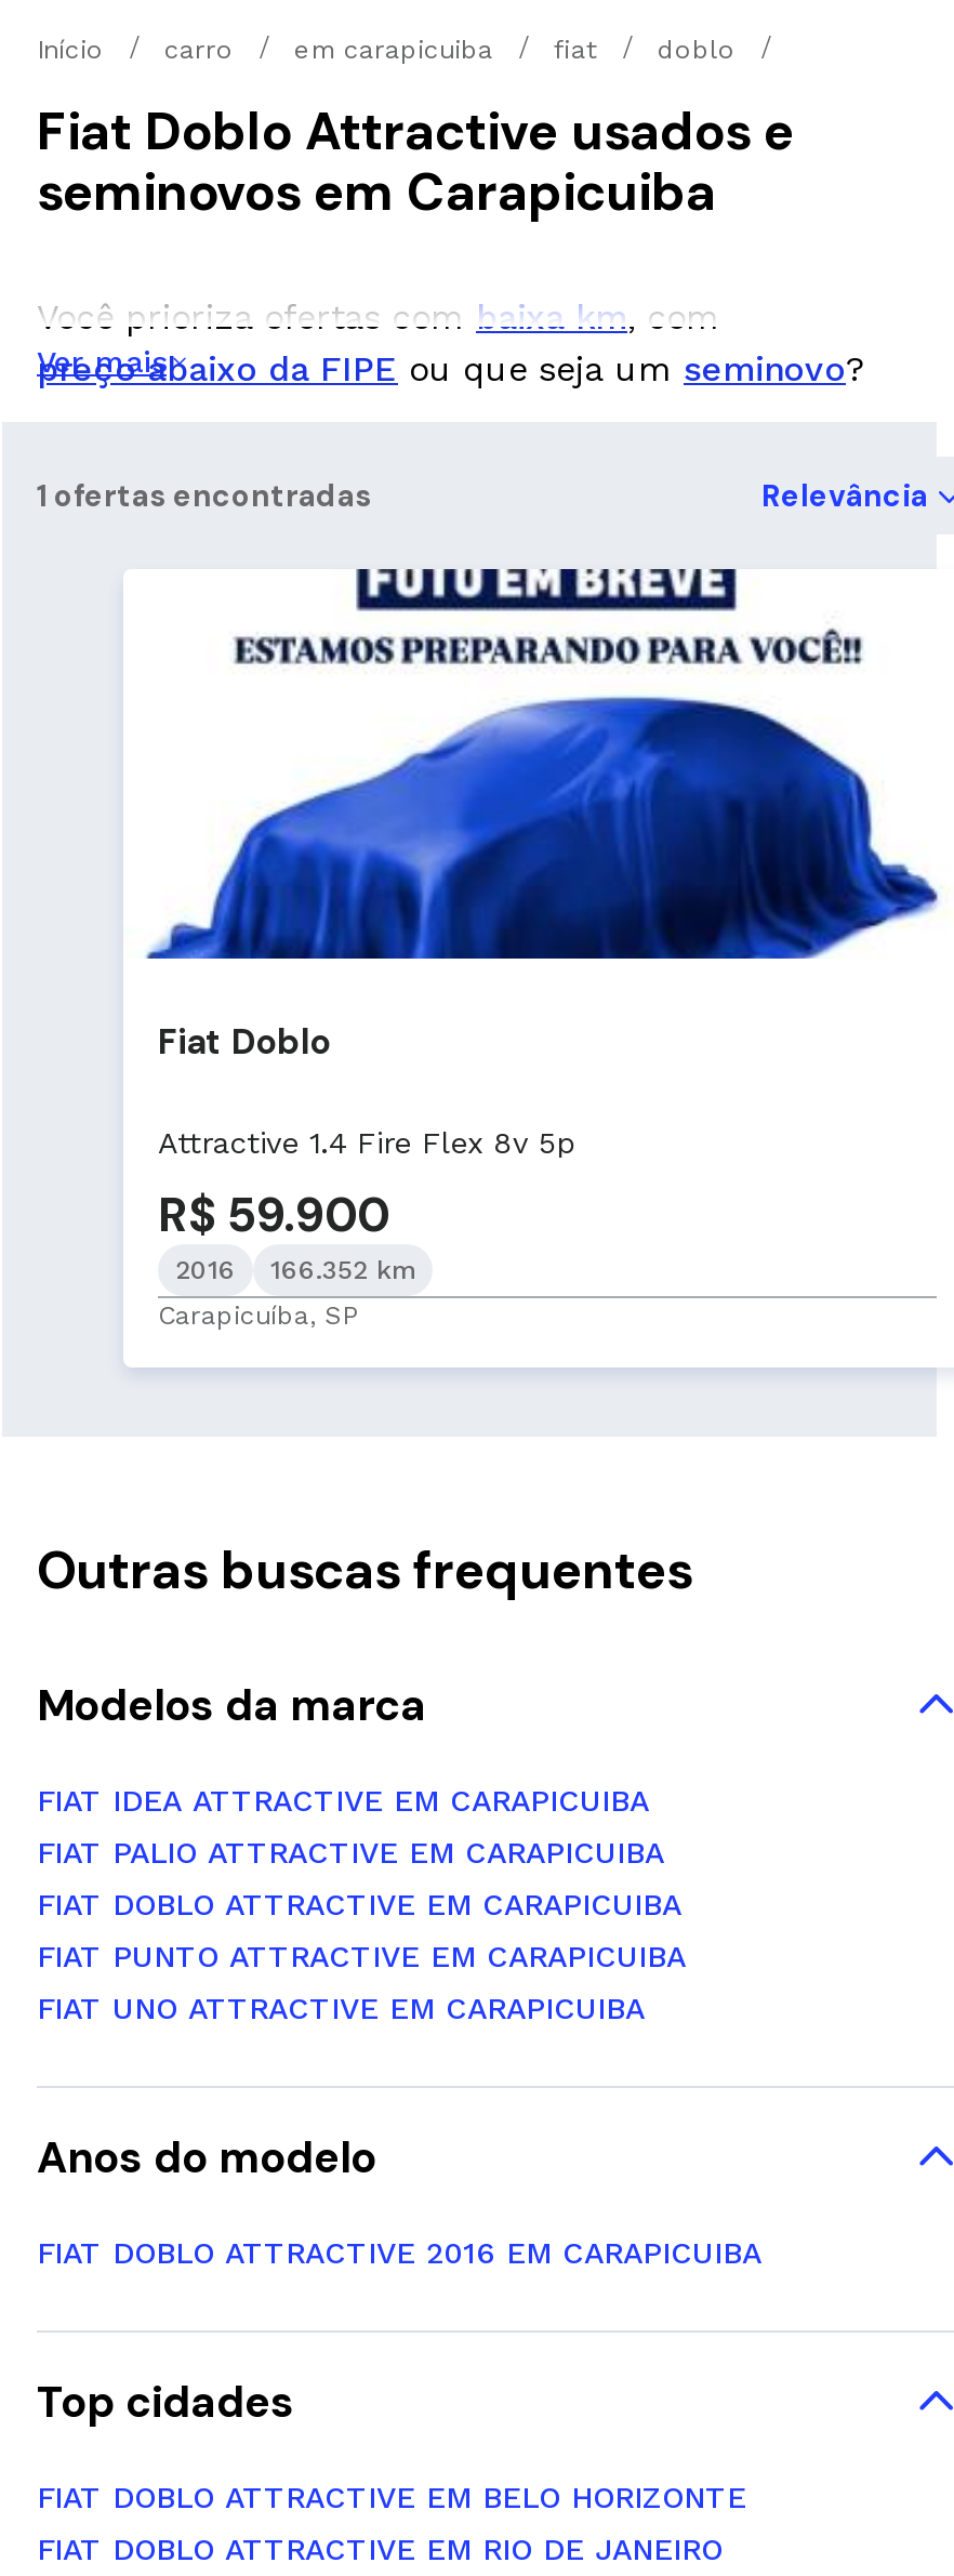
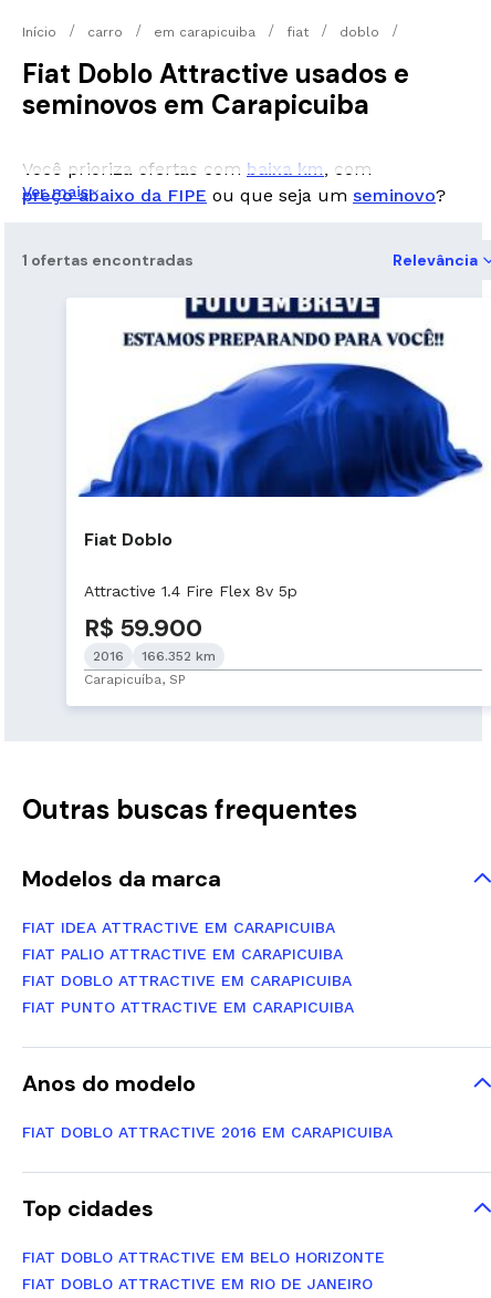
- FIAT UNO ATTRACTIVE EM CARAPICUIBA
